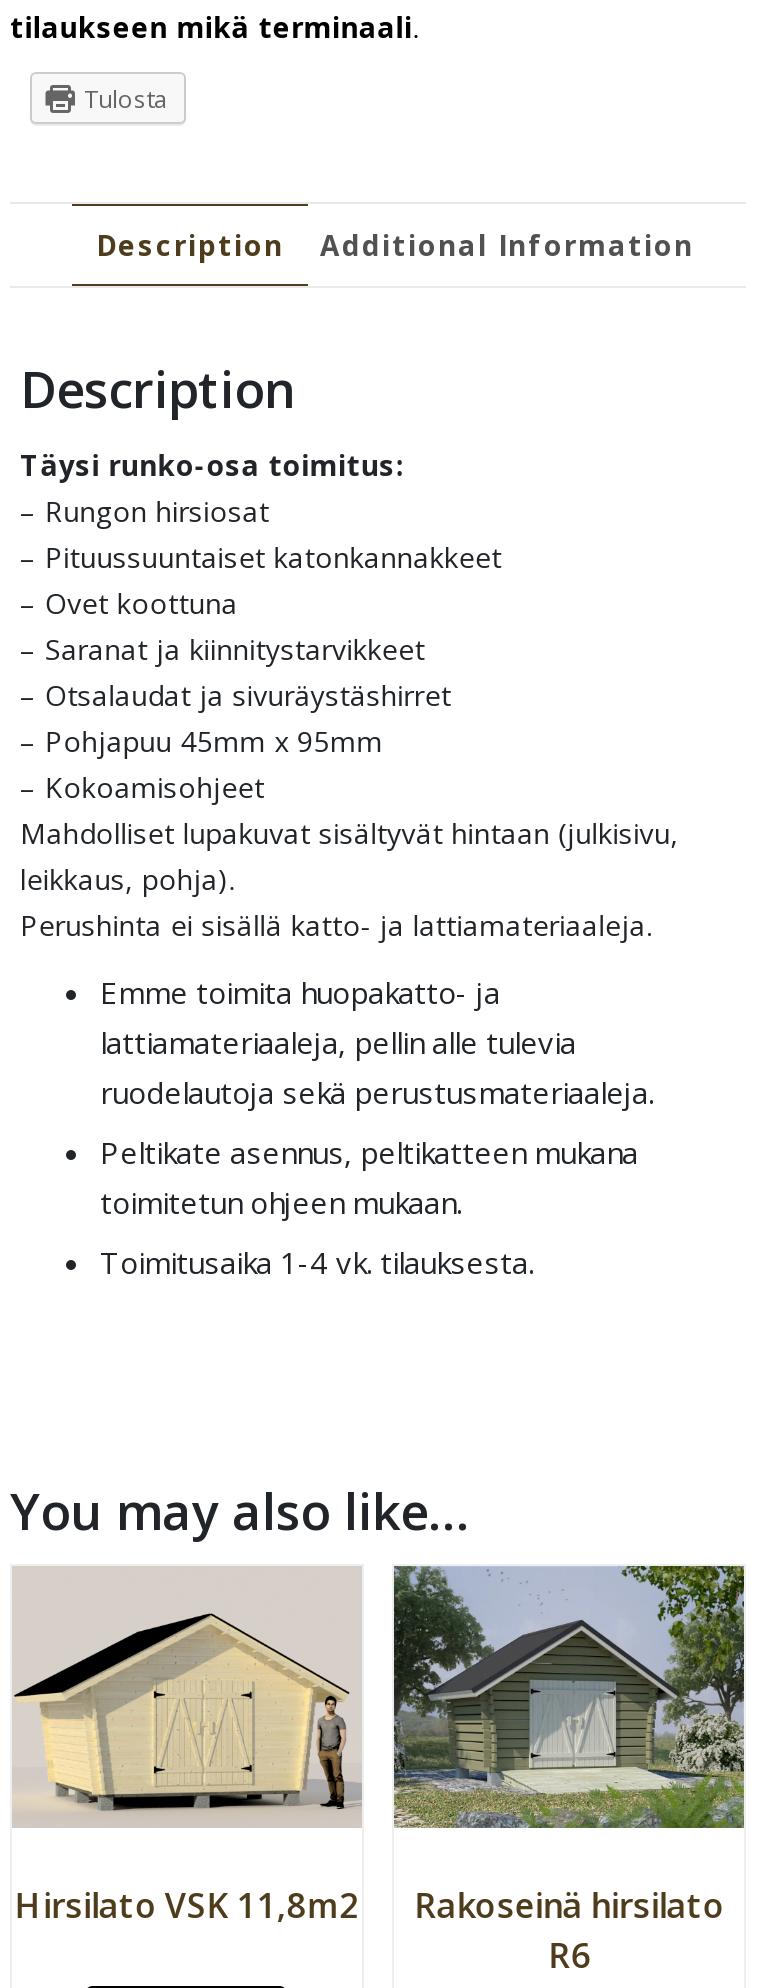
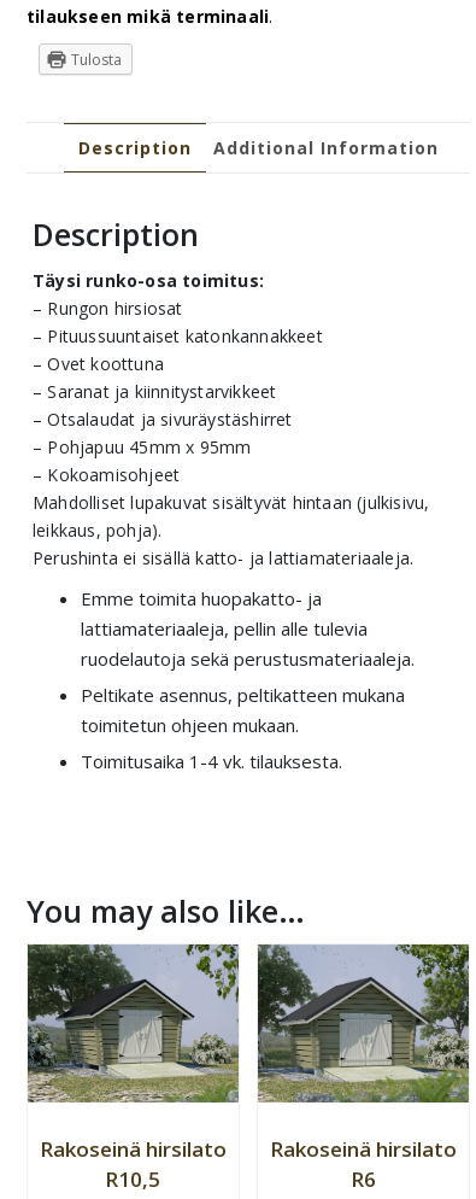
- [image]
- Hirsilato VSK 11,8m2
+ [image]
+ Rakoseinä hirsilato
+ R10,5
